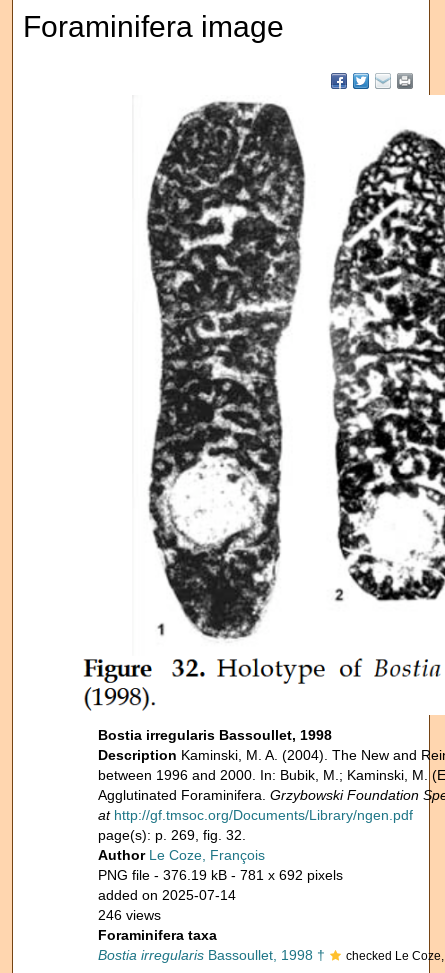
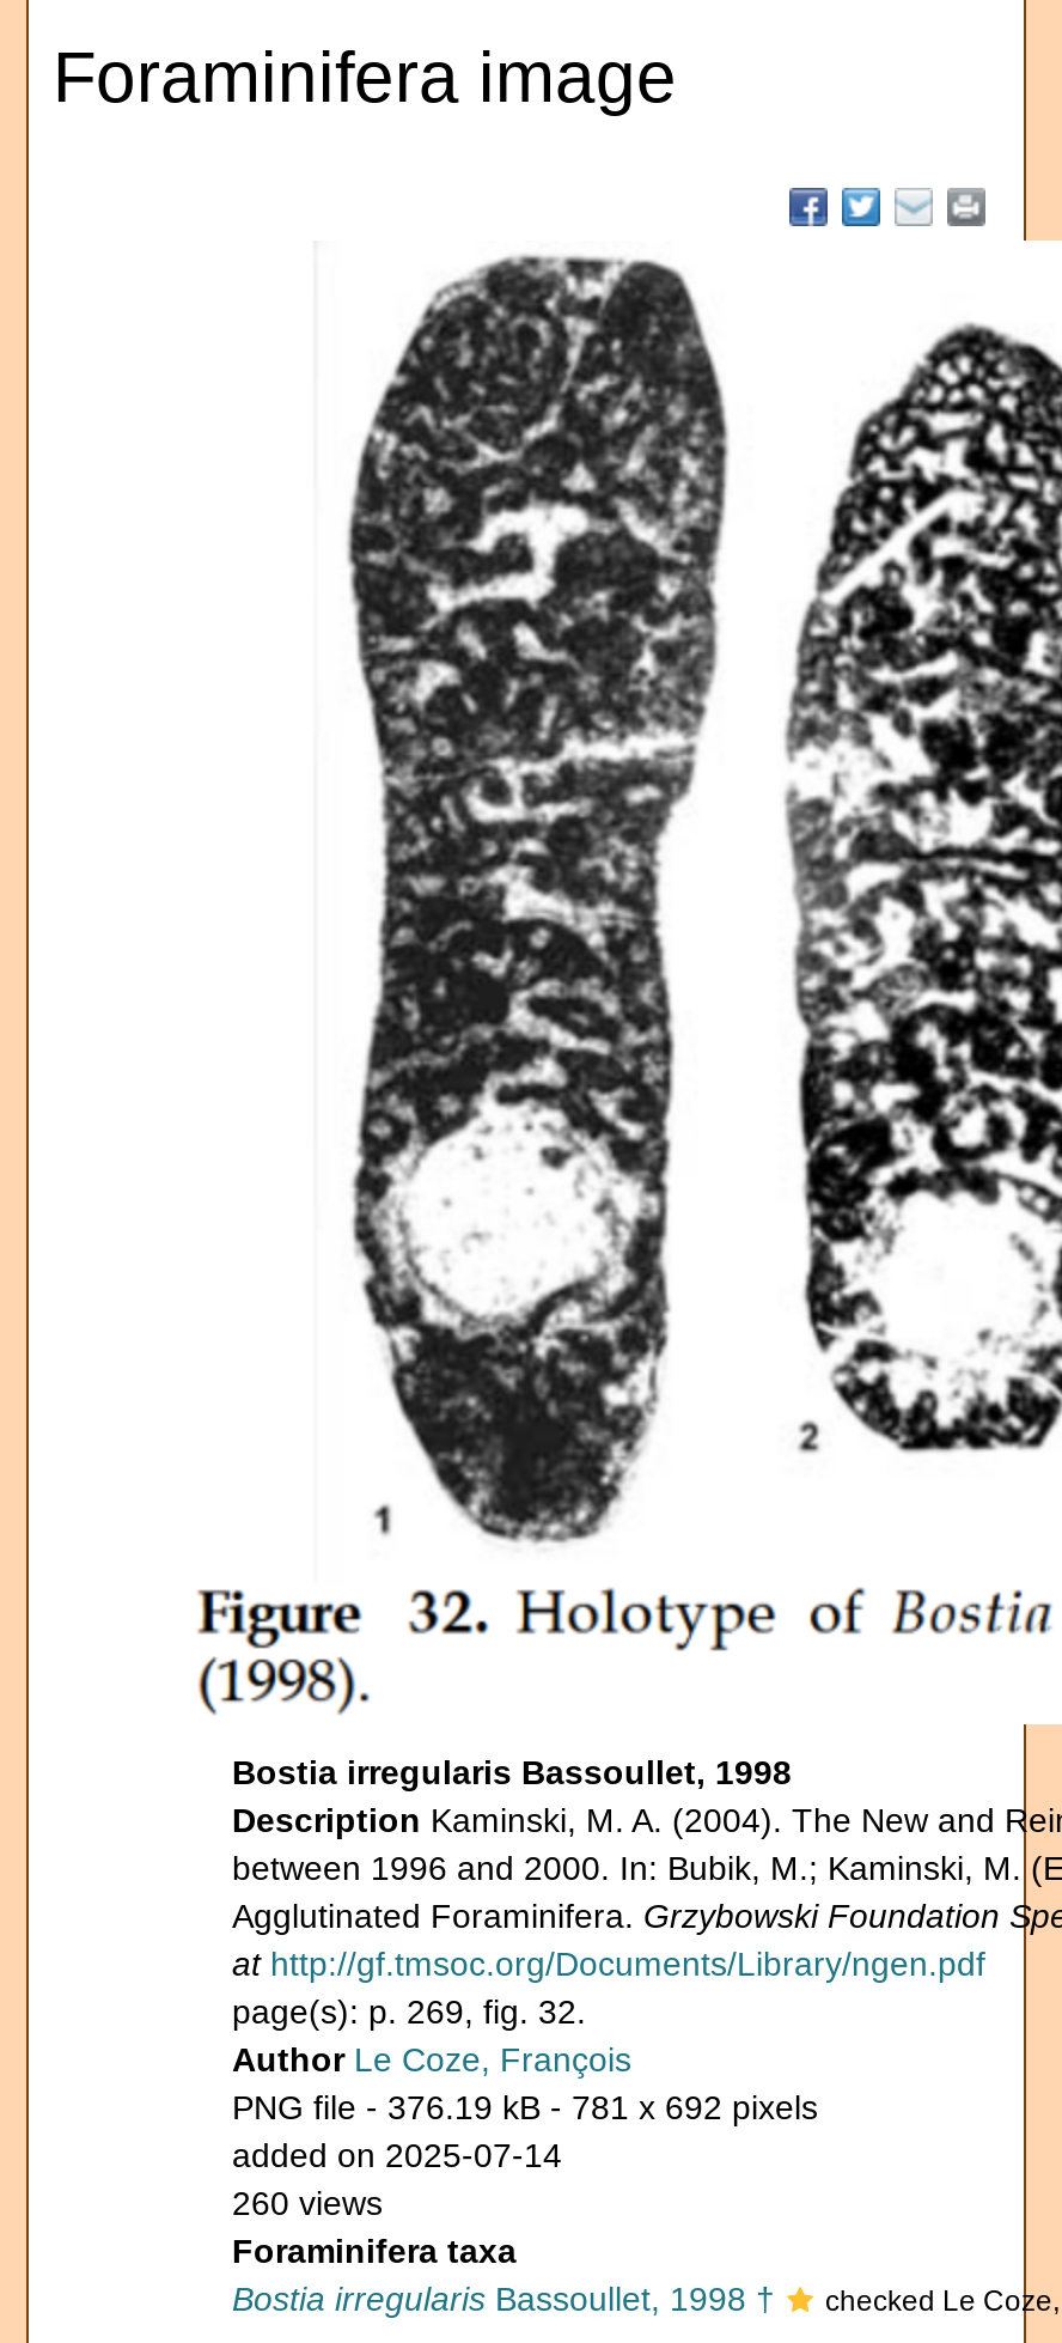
- 246 views
+ 260 views
